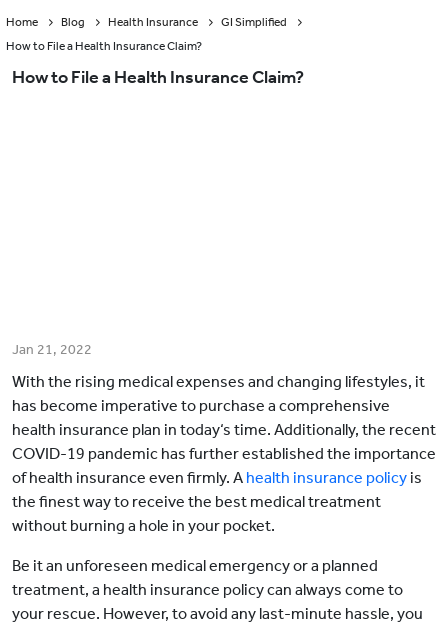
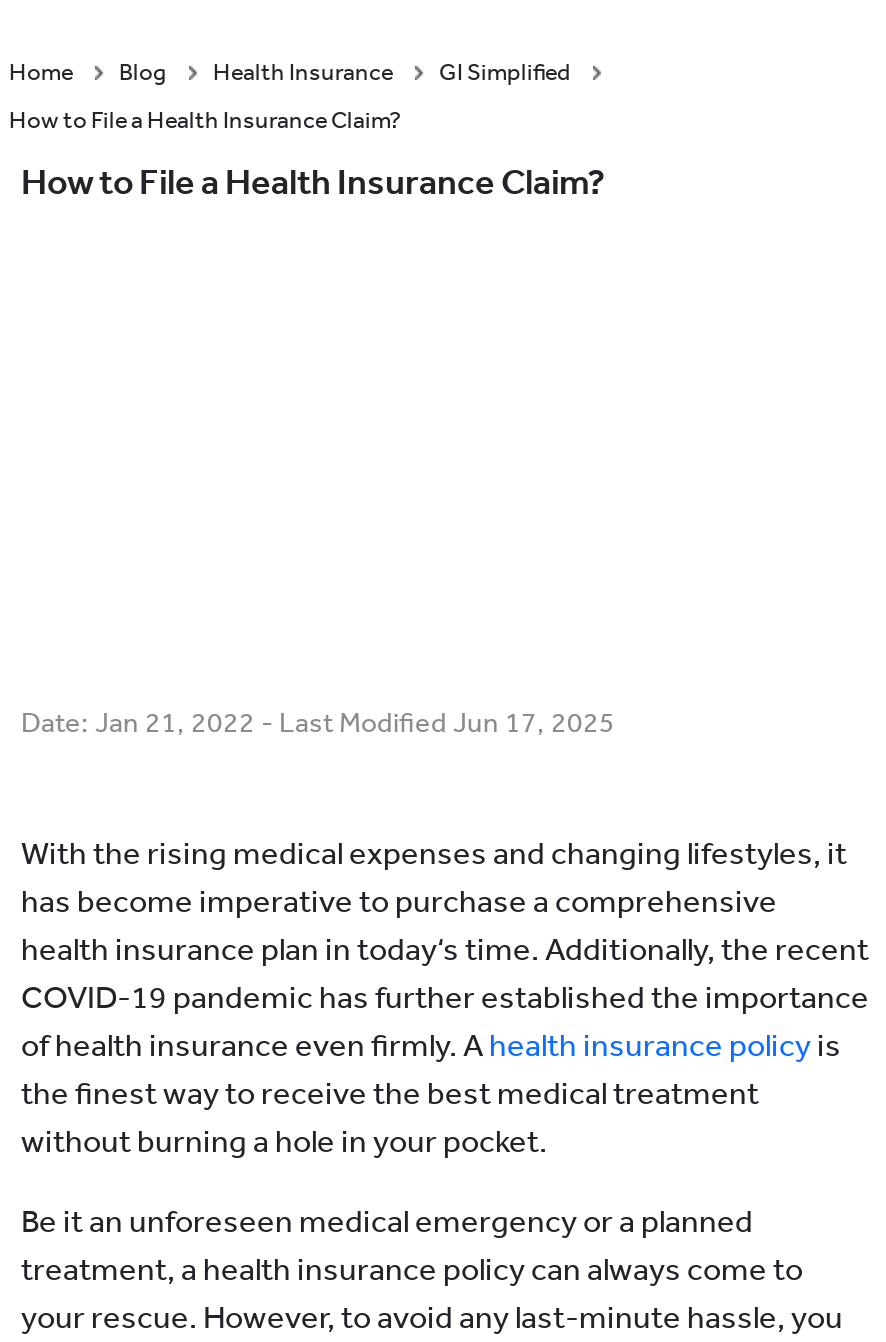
- Jan 21, 2022
+ Date: Jan 21, 2022 - Last Modified Jun 17, 2025
